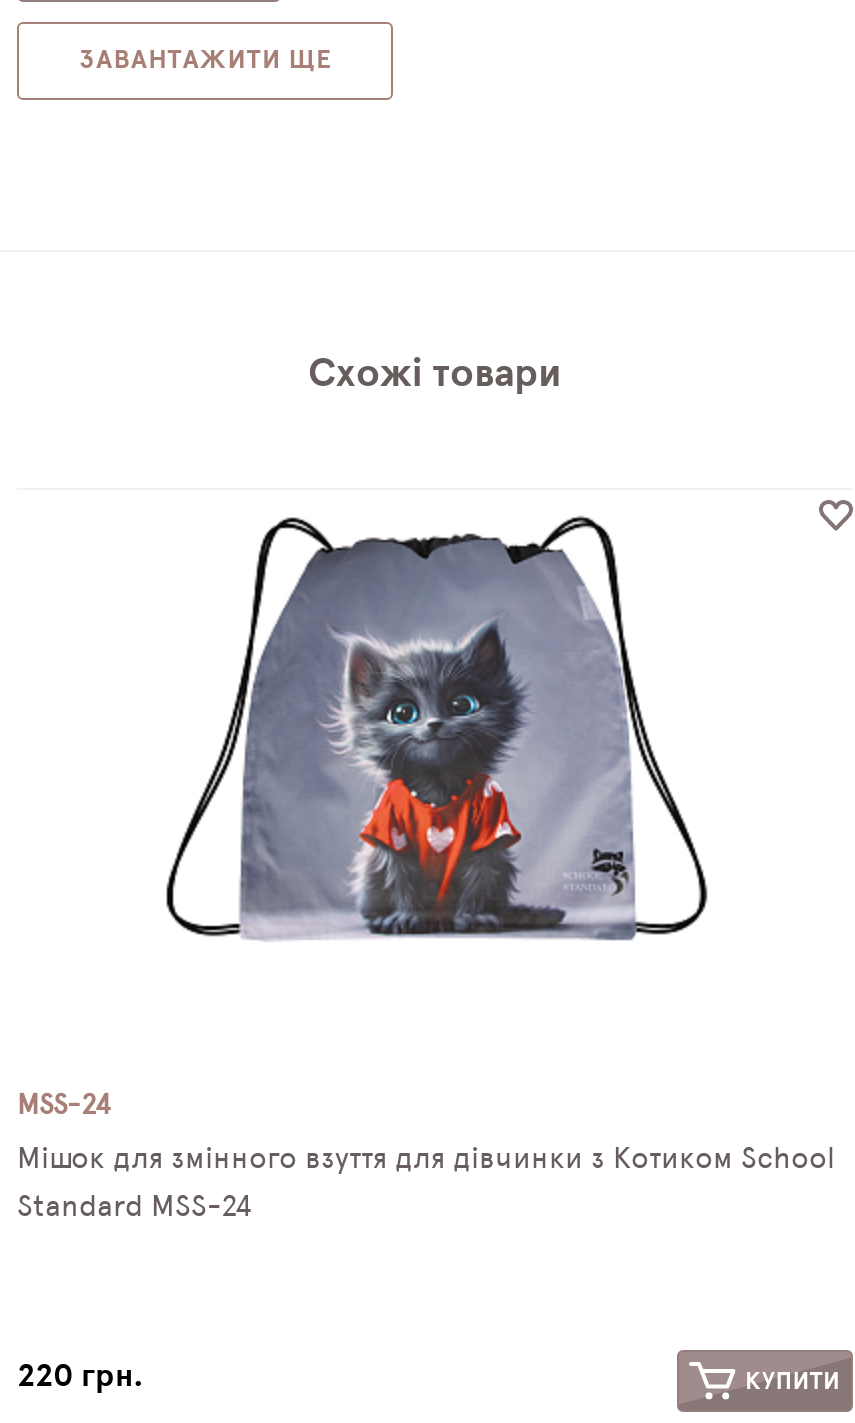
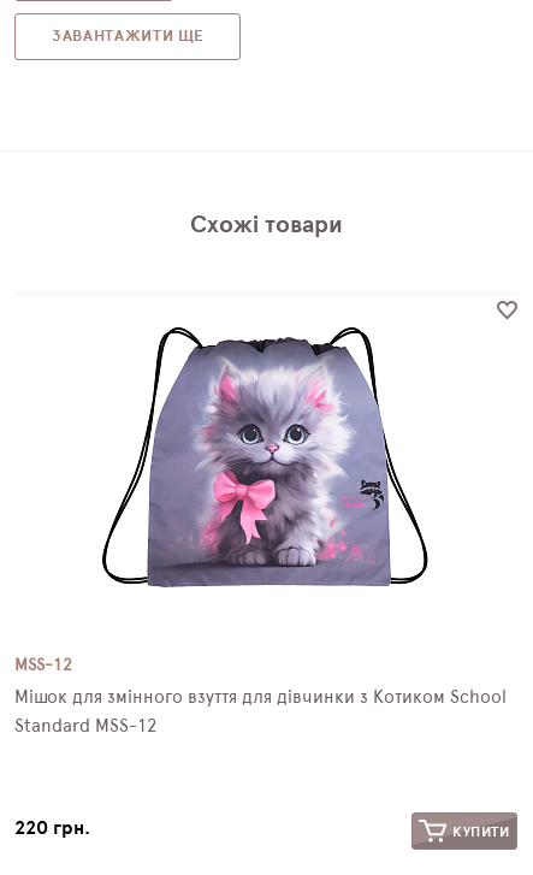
- [image]
+ [image]

- MSS-24
+ MSS-12

- Standard MSS-24
+ Standard MSS-12
